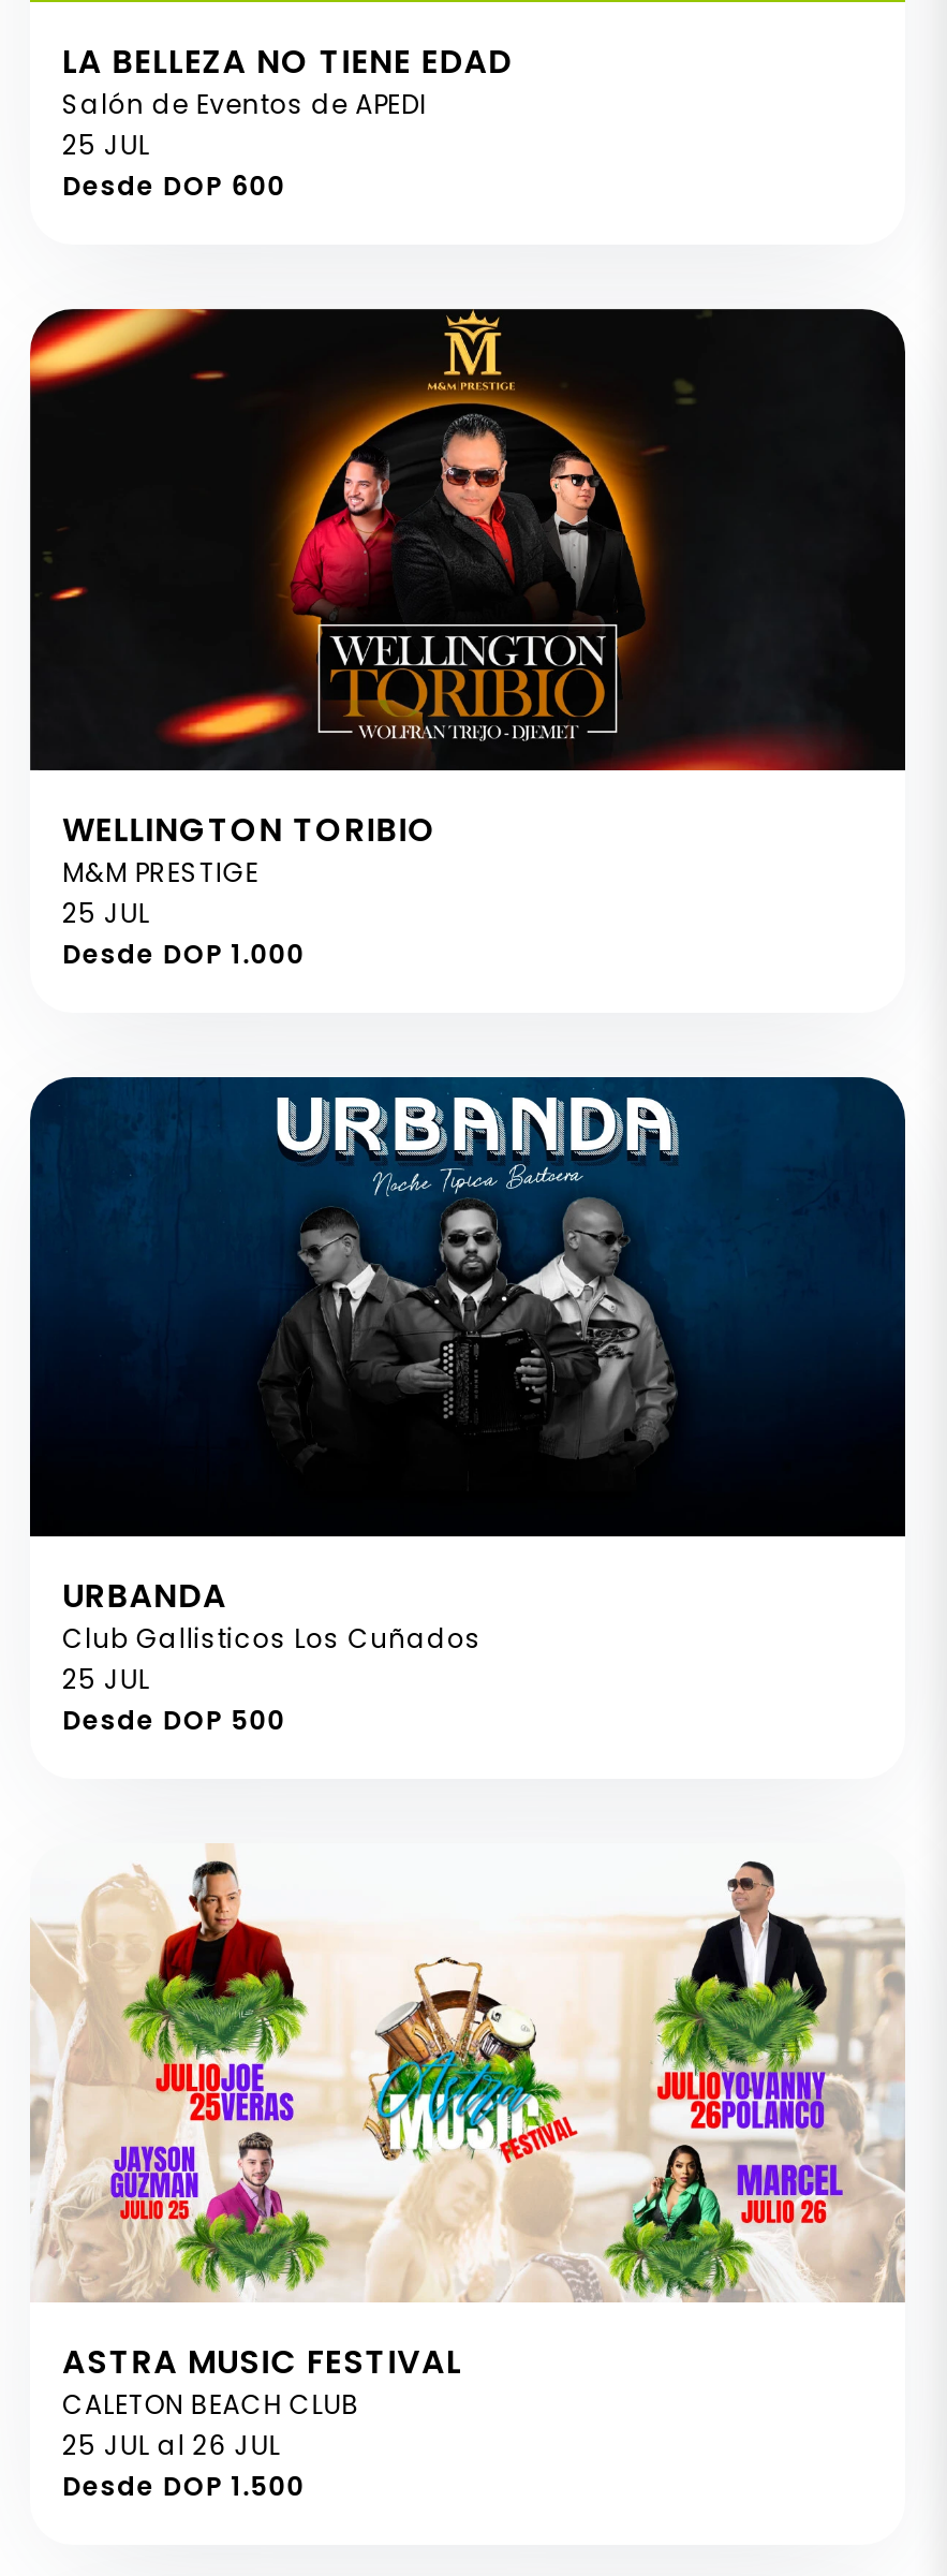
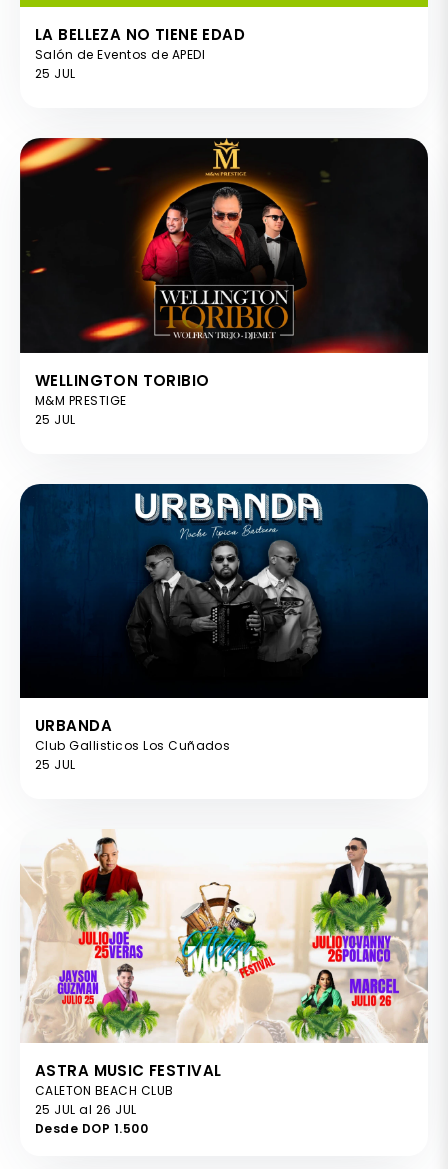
- Desde DOP 600

- Desde DOP 1.000

- Desde DOP 500
